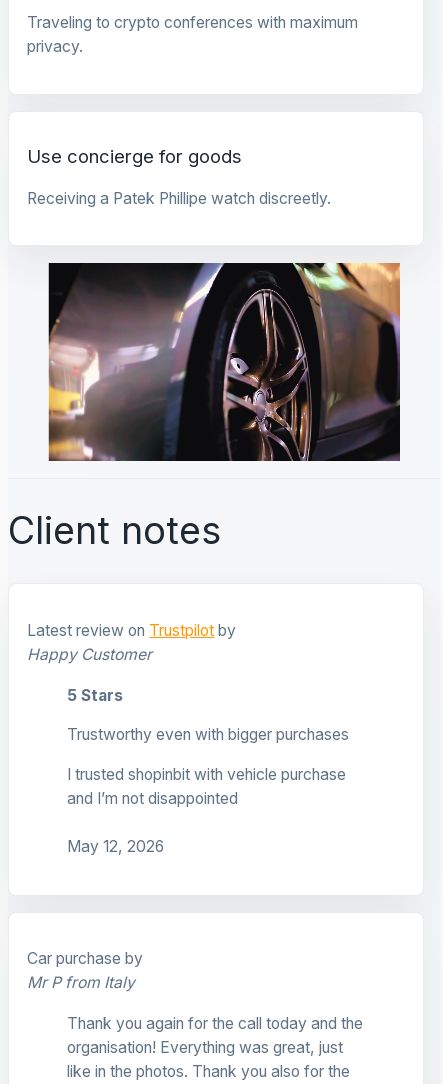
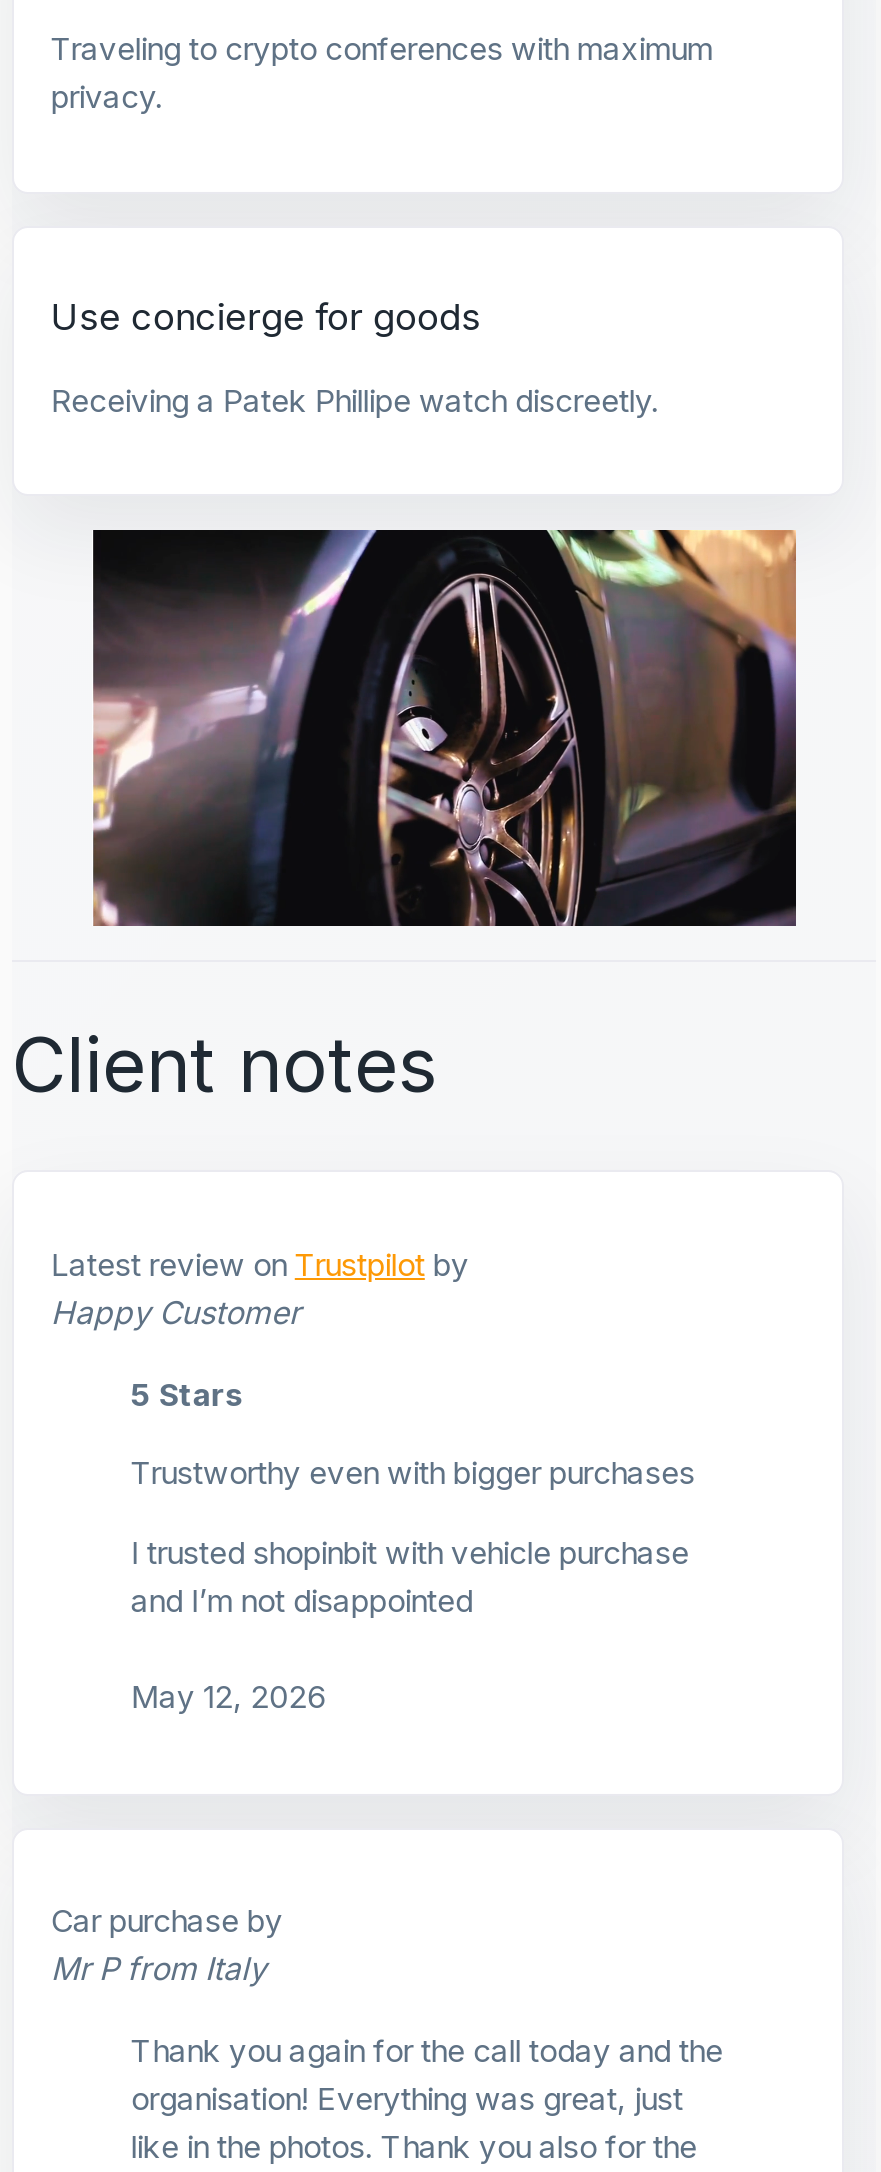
- [image]
+ [image]
